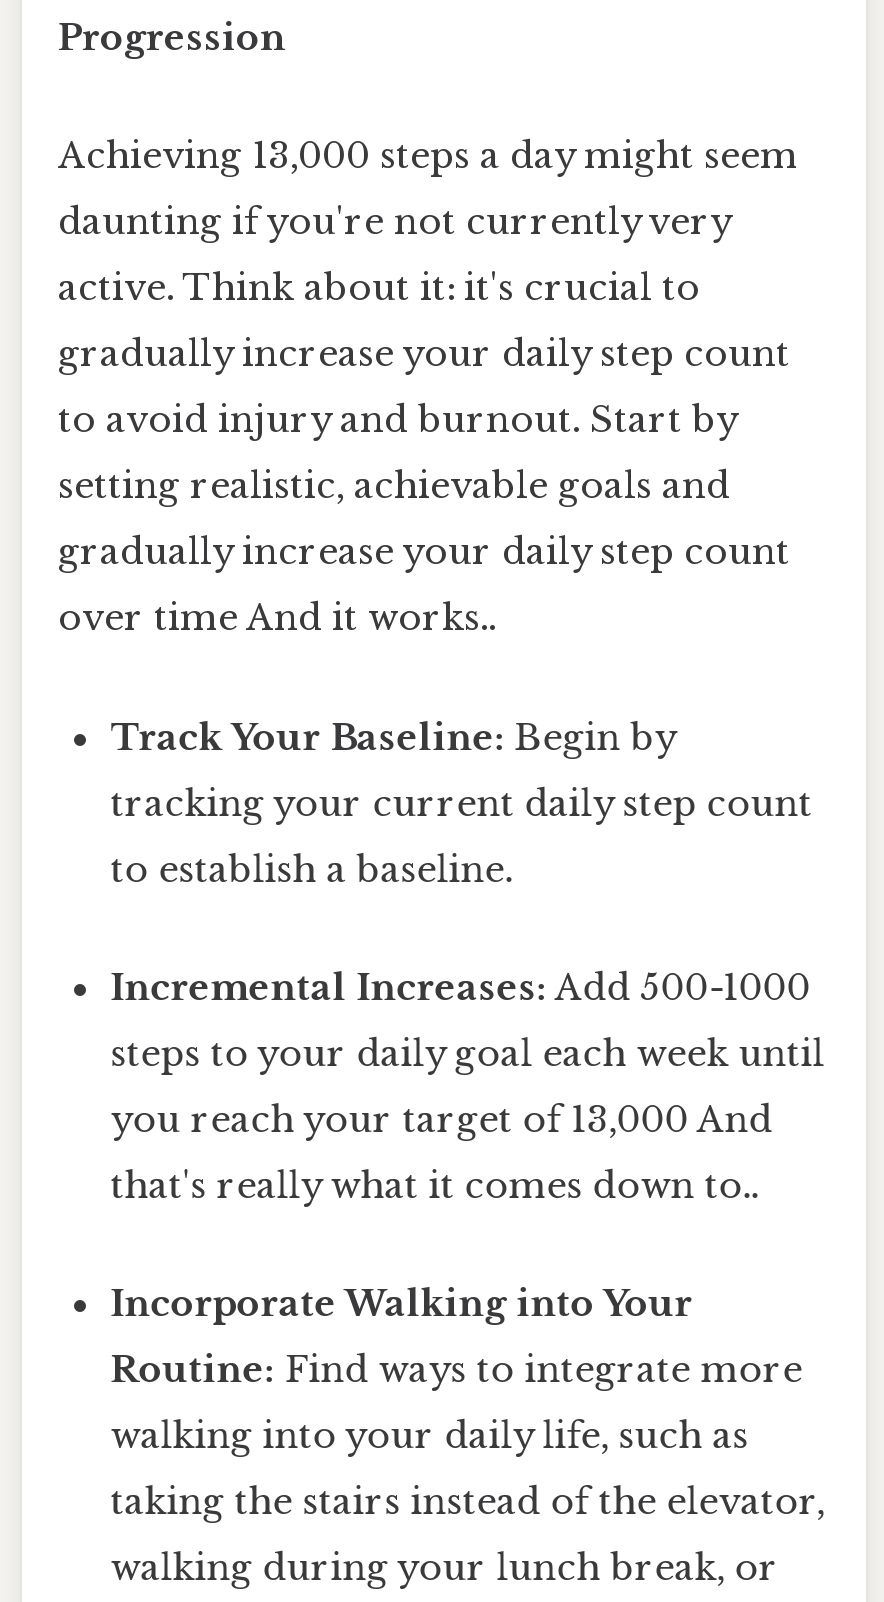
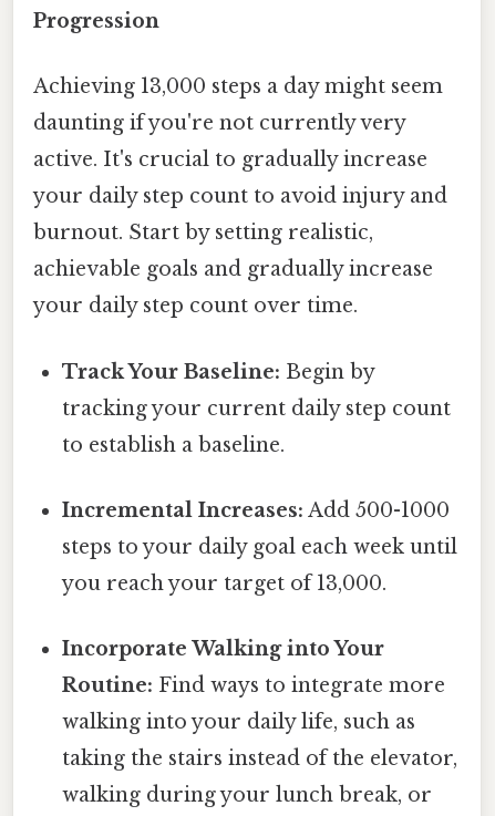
- active. Think about it: it's crucial to
- gradually increase your daily step count
- to avoid injury and burnout. Start by
- setting realistic, achievable goals and
- gradually increase your daily step count
- over time And it works..
+ active. It's crucial to gradually increase
+ your daily step count to avoid injury and
+ burnout. Start by setting realistic,
+ achievable goals and gradually increase
+ your daily step count over time.

- you reach your target of 13,000 And
- that's really what it comes down to..
+ you reach your target of 13,000.
